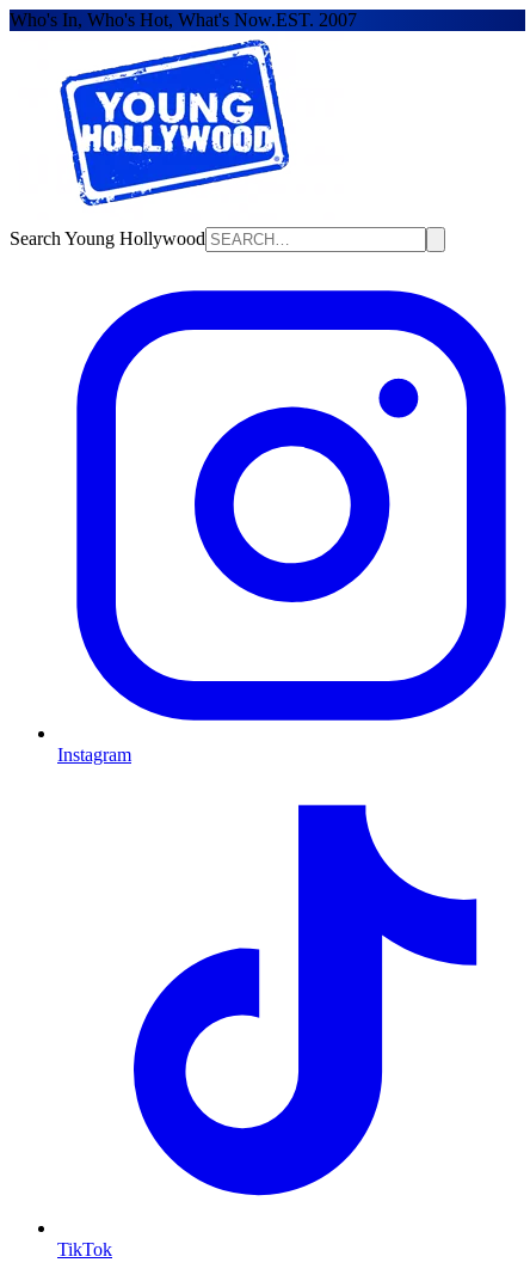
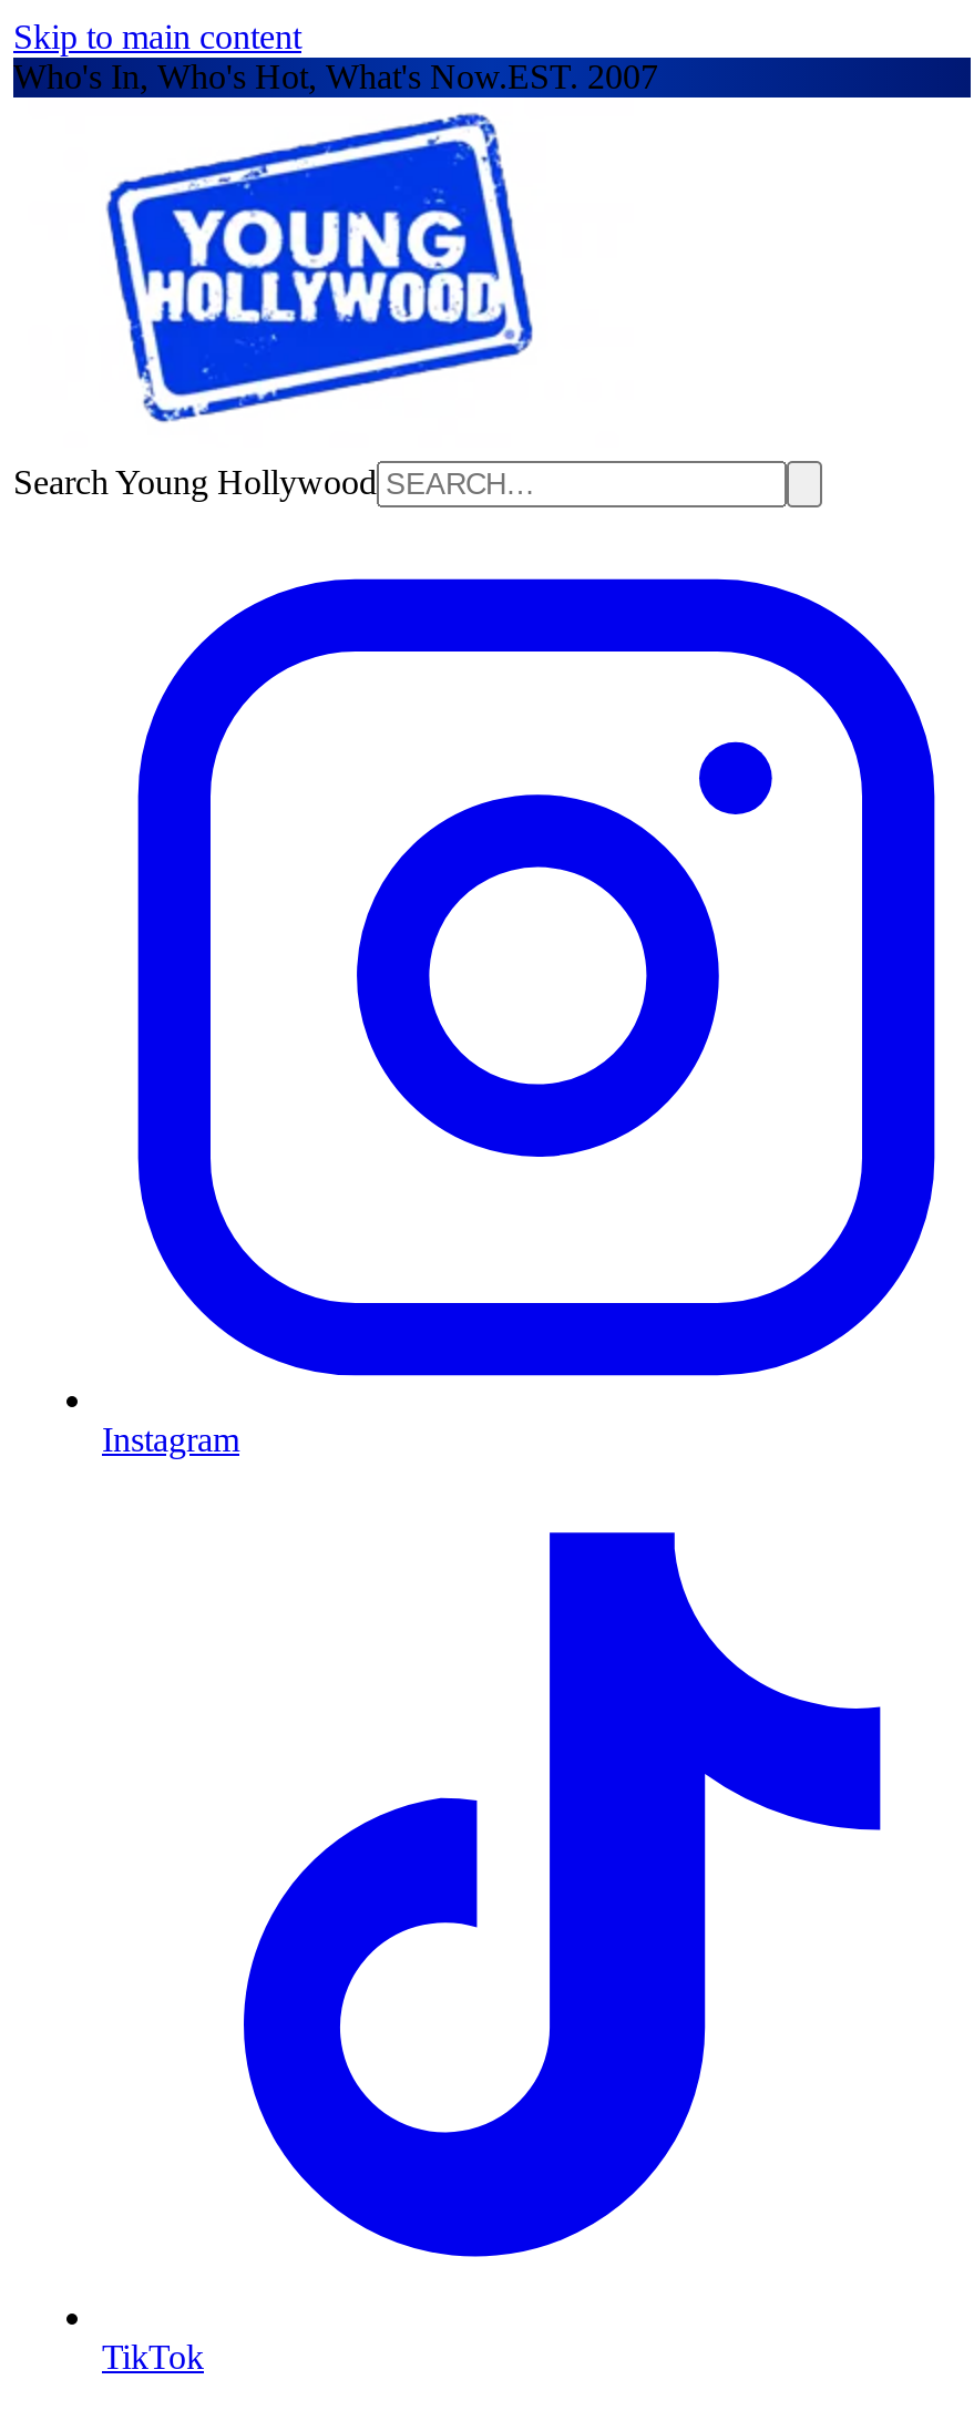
+ Skip to main content
